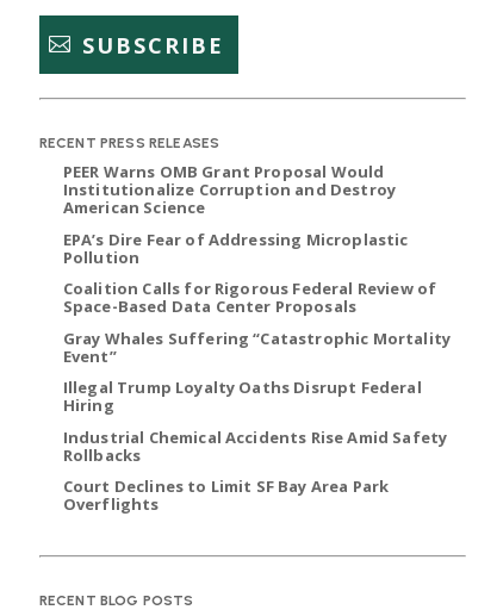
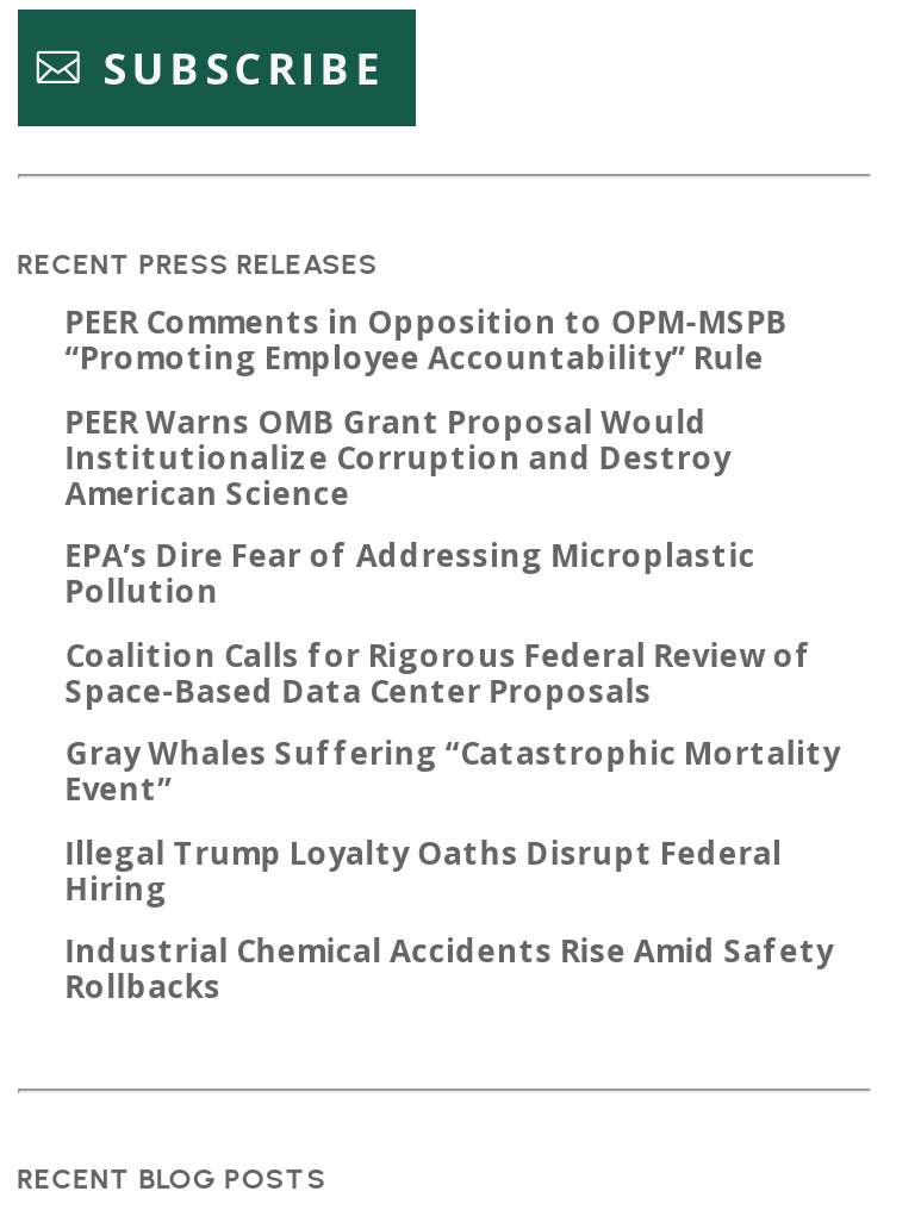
+ PEER Comments in Opposition to OPM-MSPB
+ “Promoting Employee Accountability” Rule

moved down: PEER Warns OMB Grant Proposal Would | Institutionalize Corruption and Destroy | American Science | ... | Industrial Chemical Accidents Rise Amid Safety | Rollbacks

- Court Declines to Limit SF Bay Area Park
- Overflights
